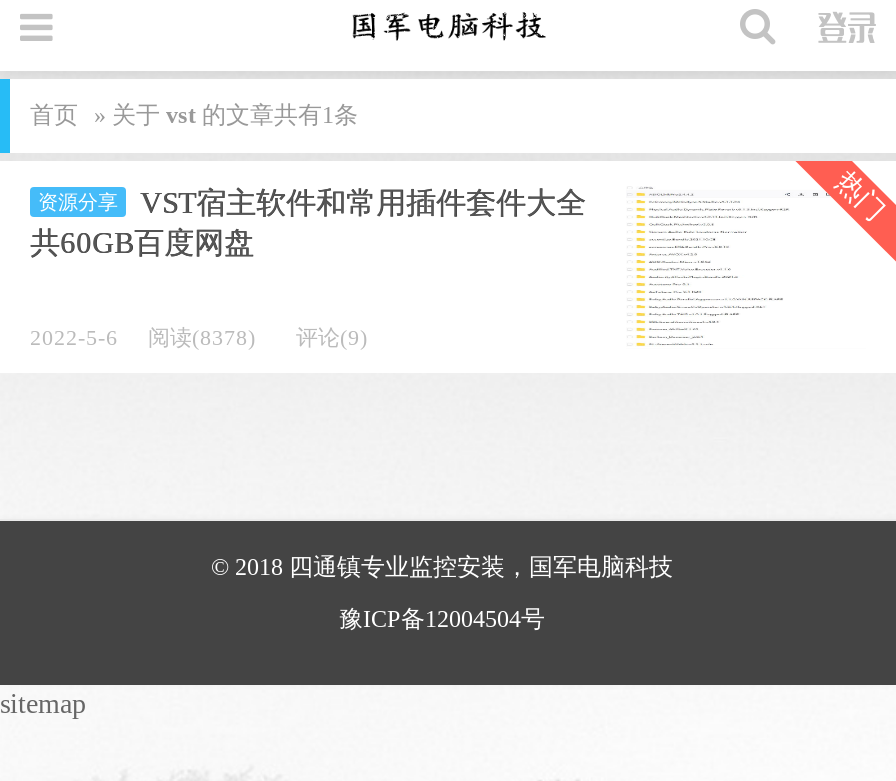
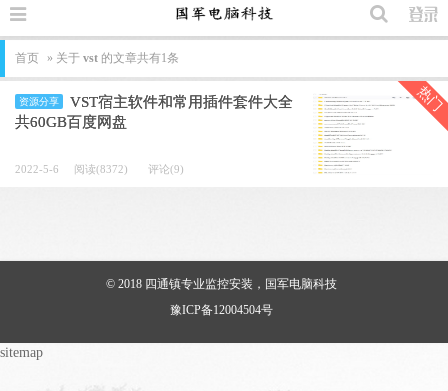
- 2022-5-6 阅读(8378) 评论(9)
+ 2022-5-6 阅读(8372) 评论(9)
